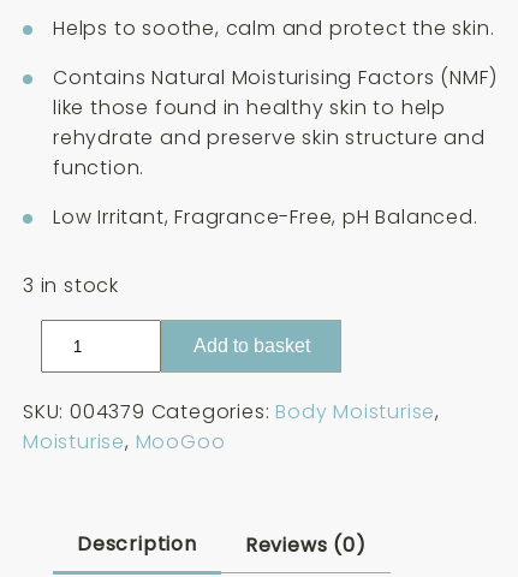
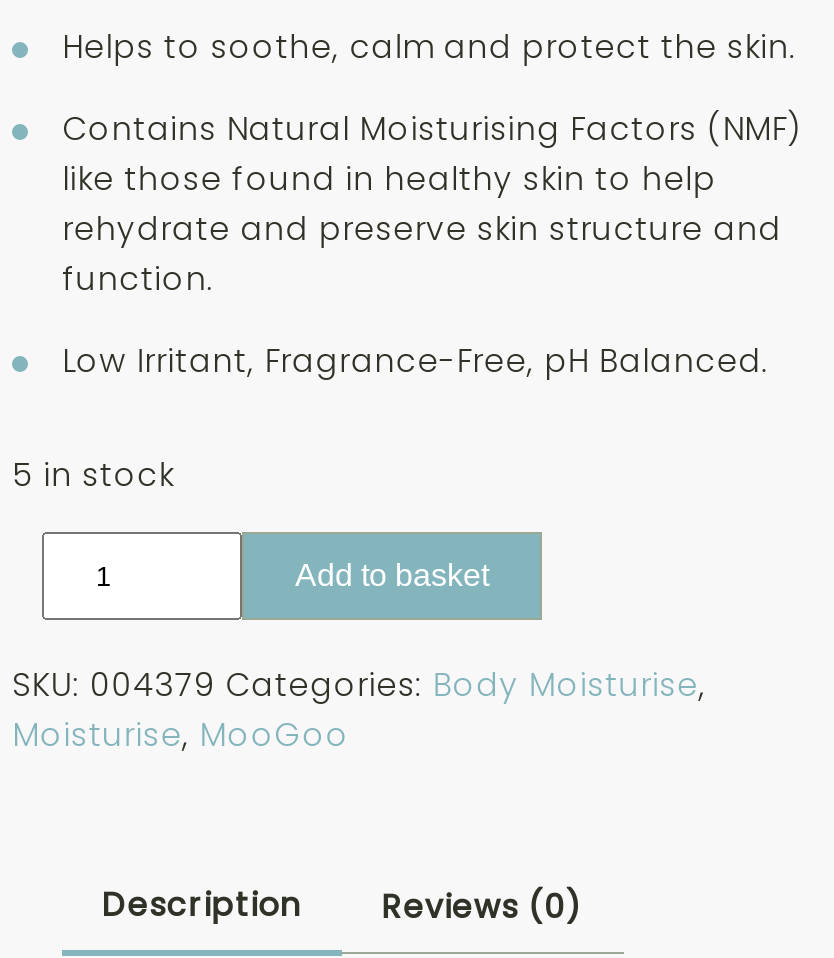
- 3 in stock
+ 5 in stock
